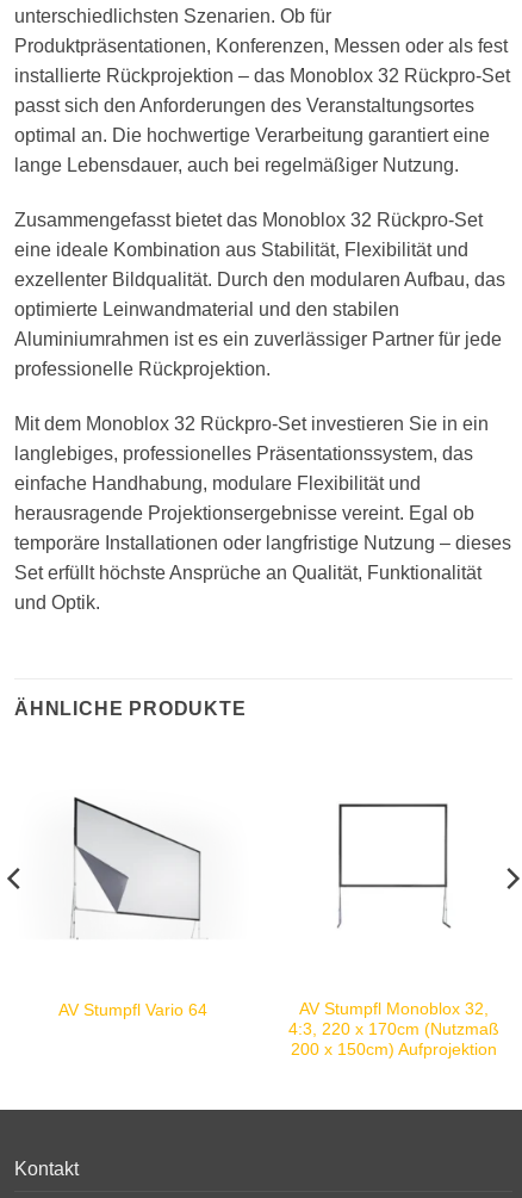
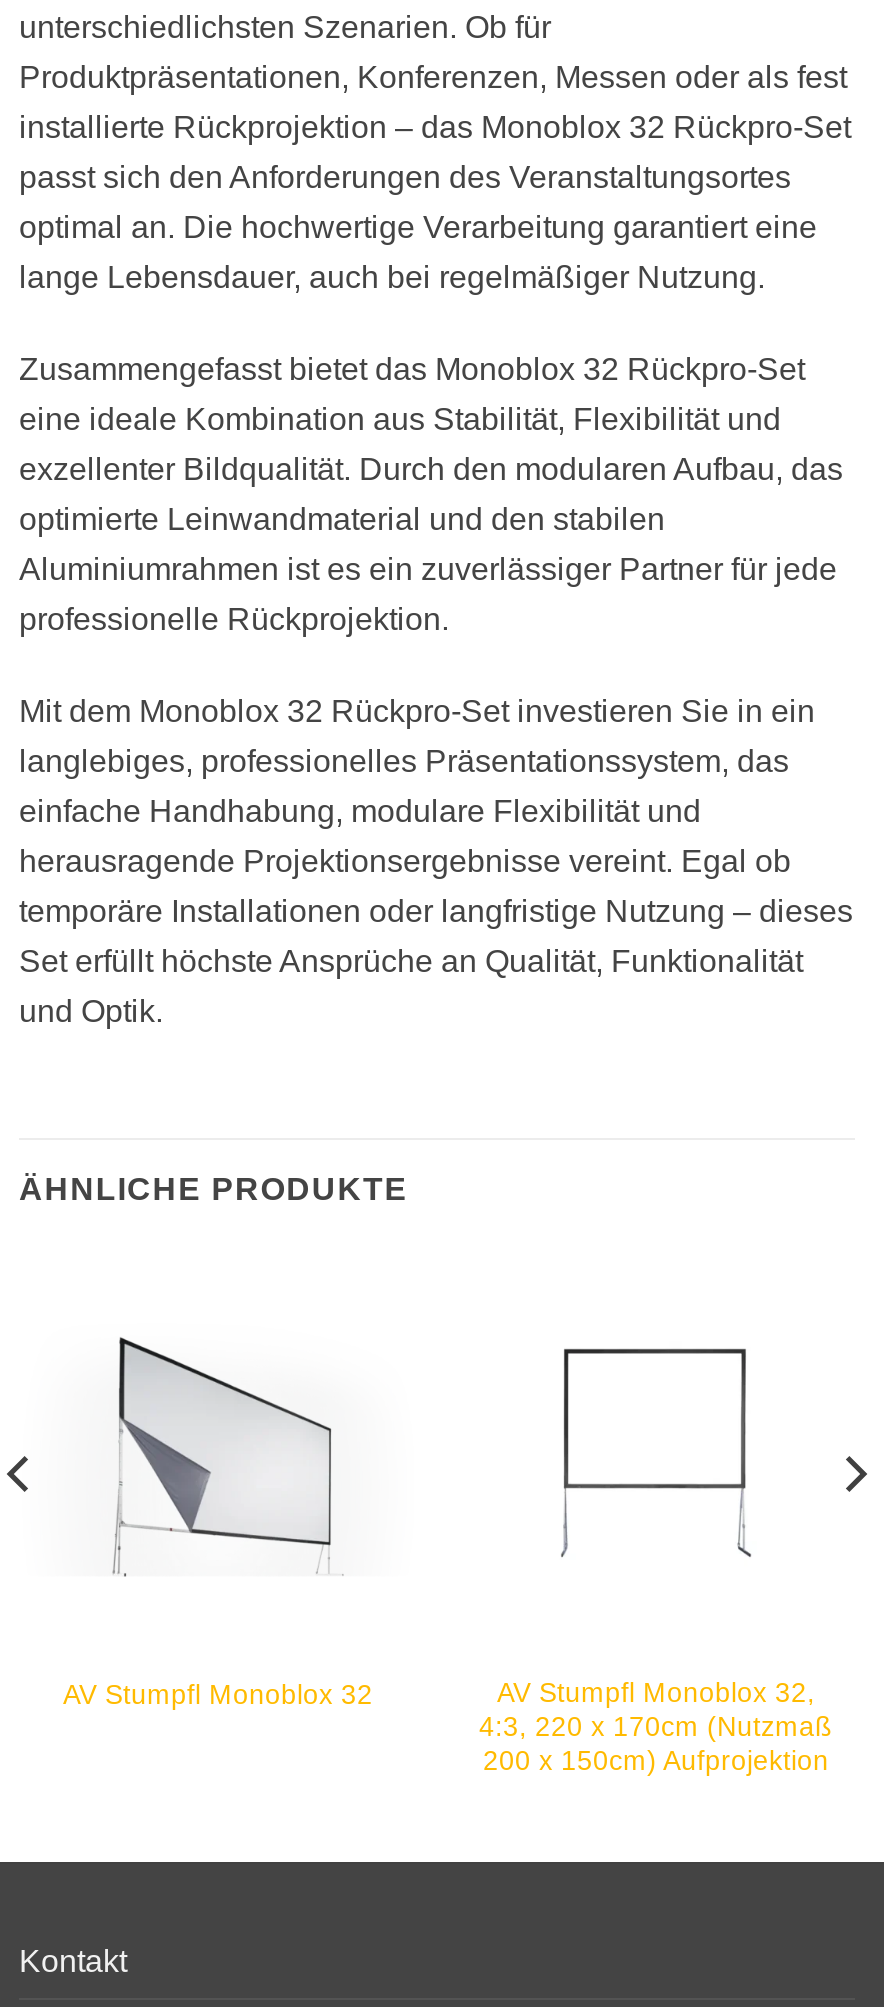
- AV Stumpfl Vario 64
+ AV Stumpfl Monoblox 32
